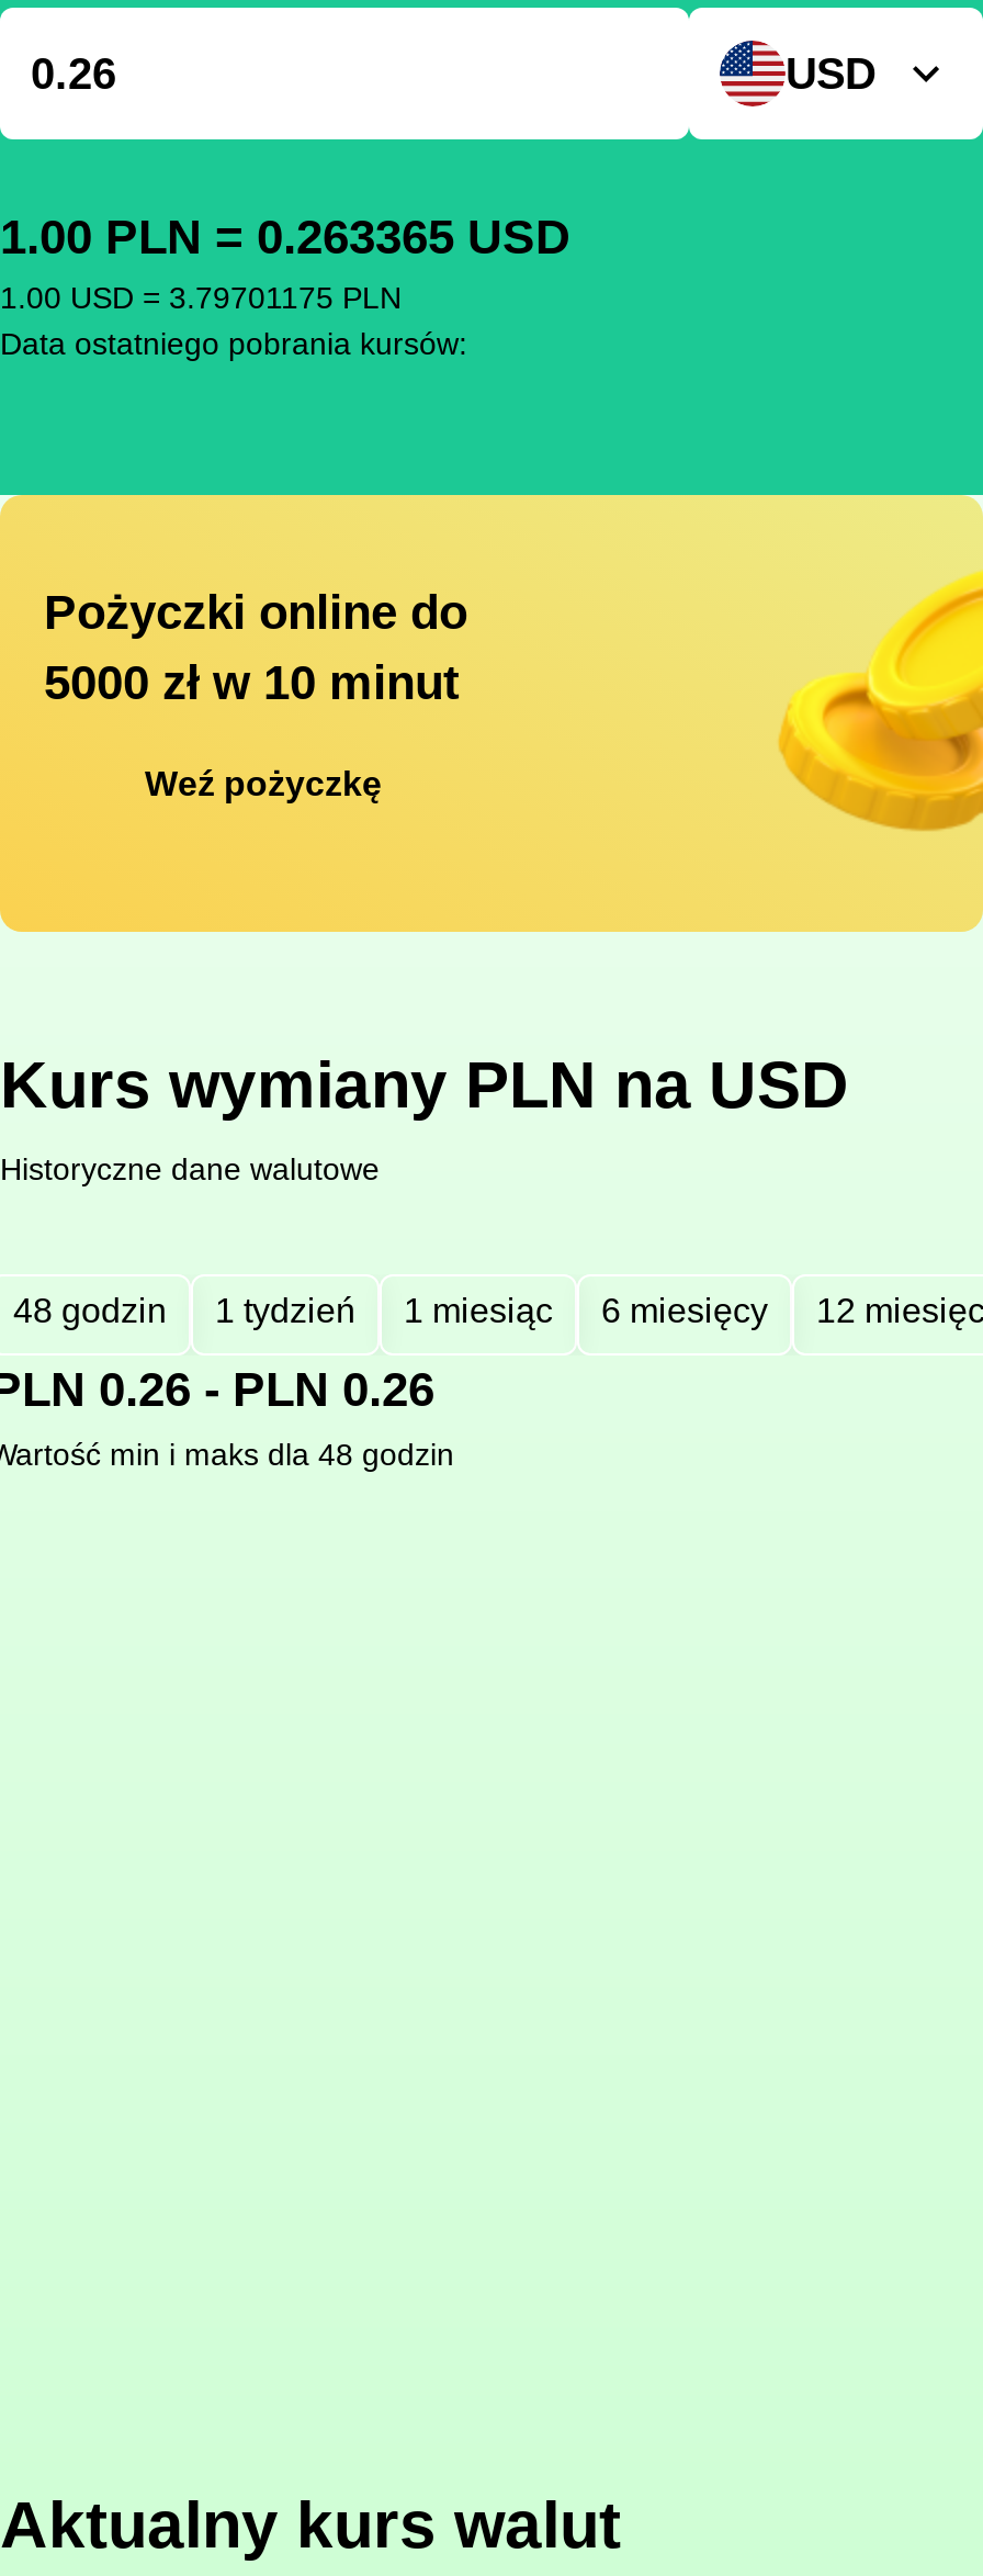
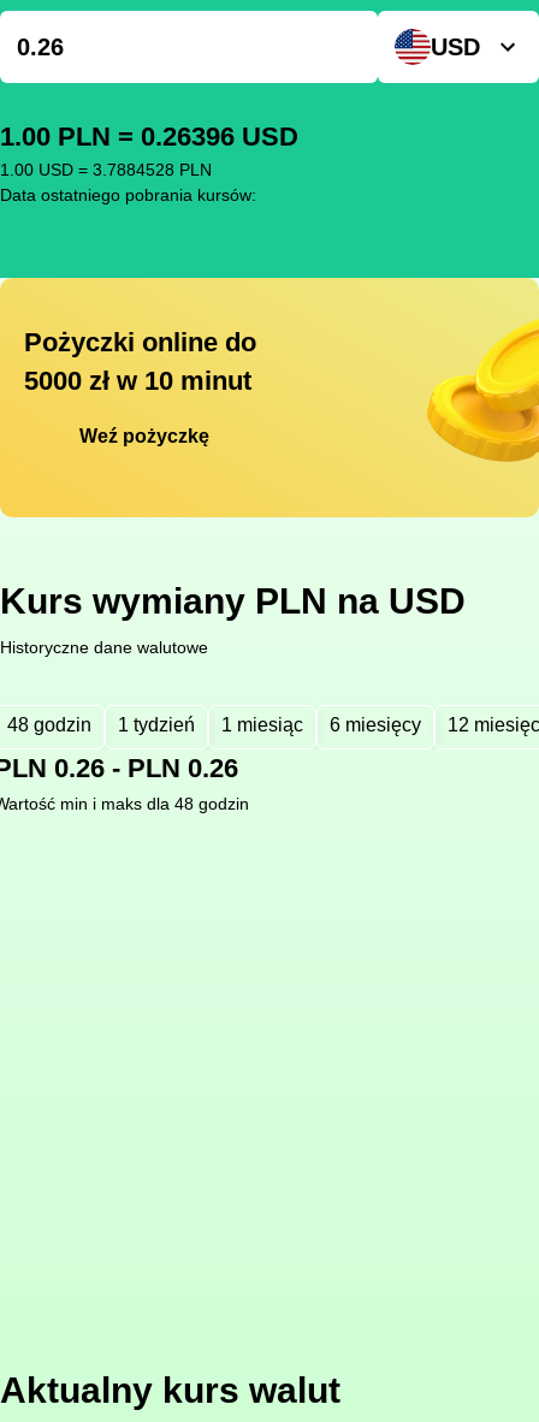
- 1.00 PLN = 0.263365 USD
+ 1.00 PLN = 0.26396 USD

- 1.00 USD = 3.79701175 PLN
+ 1.00 USD = 3.7884528 PLN
